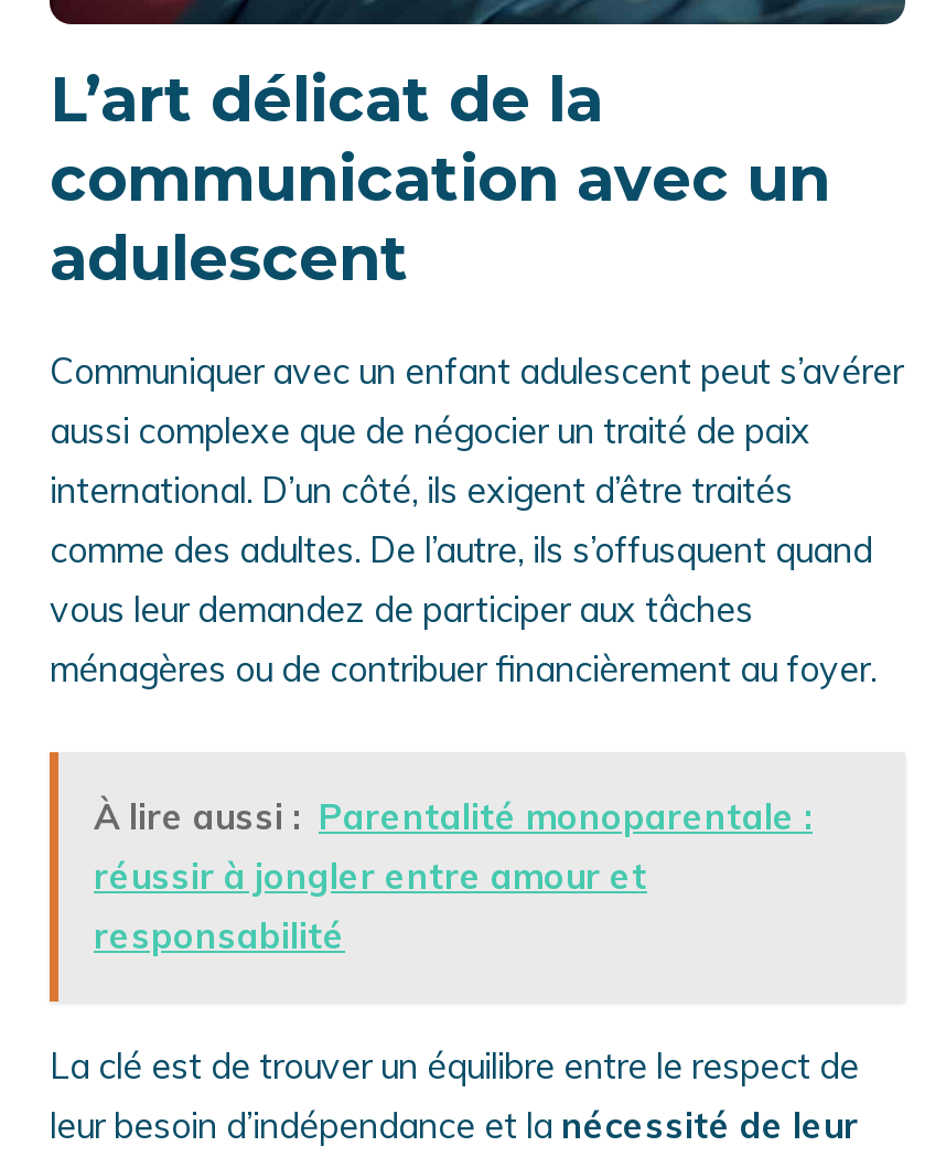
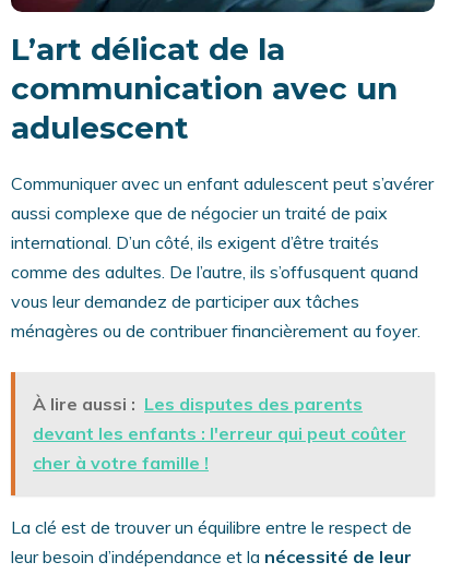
- À lire aussi : Parentalité monoparentale :
- réussir à jongler entre amour et
- responsabilité
+ À lire aussi : Les disputes des parents
+ devant les enfants : l'erreur qui peut coûter
+ cher à votre famille !
